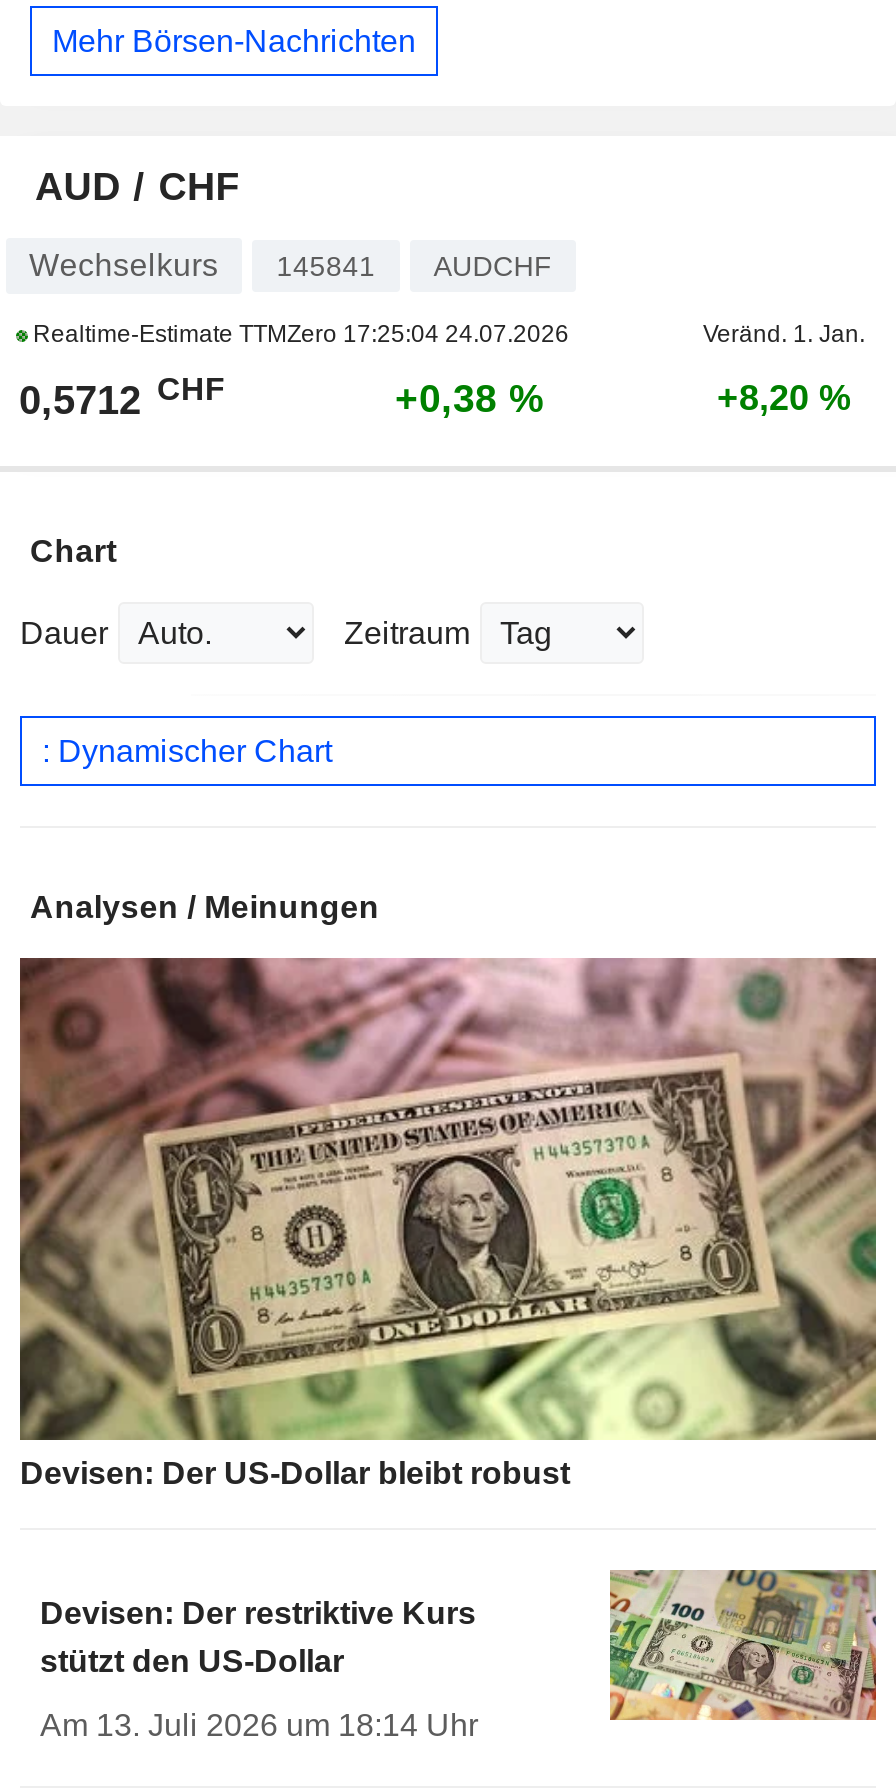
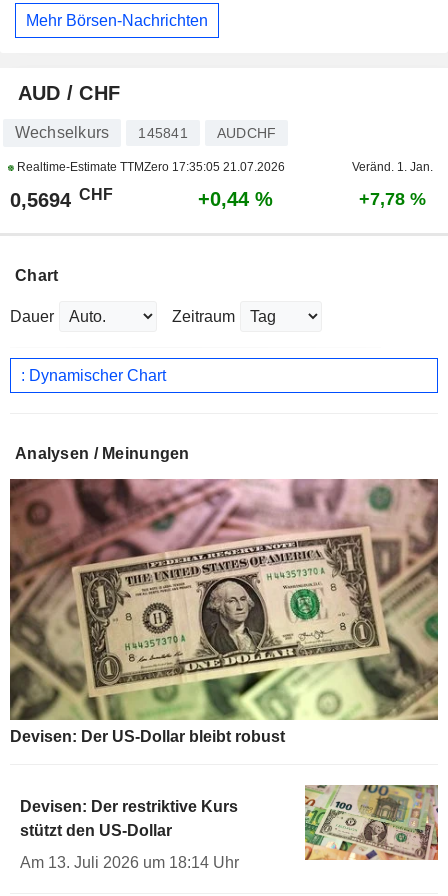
- Realtime-Estimate TTMZero 17:25:04 24.07.2026
+ Realtime-Estimate TTMZero 17:35:05 21.07.2026

- 0,5712 CHF
+ 0,5694 CHF

- +0,38 %
+ +0,44 %

- +8,20 %
+ +7,78 %
